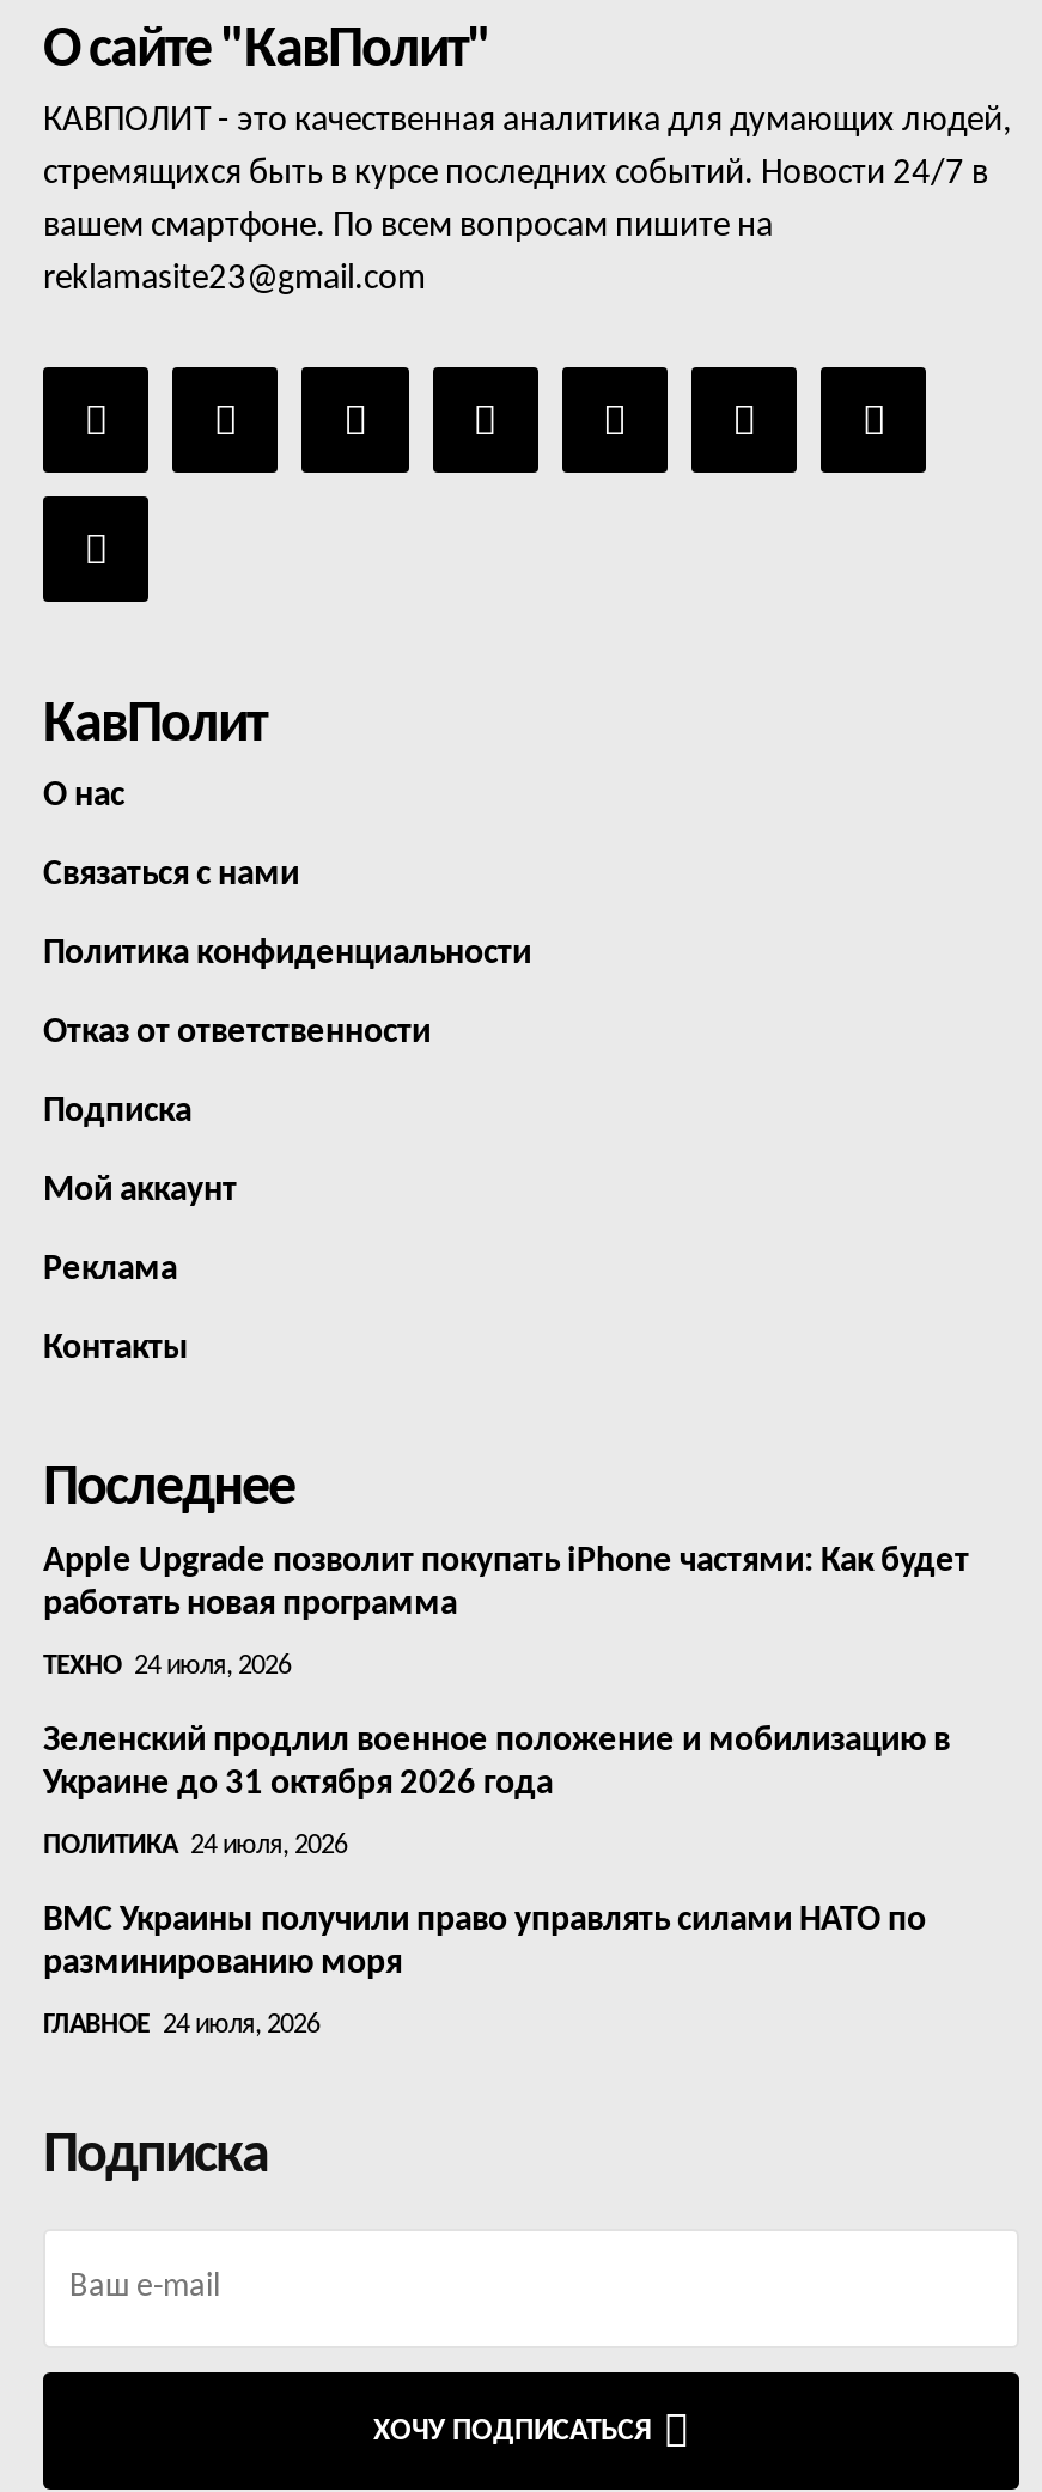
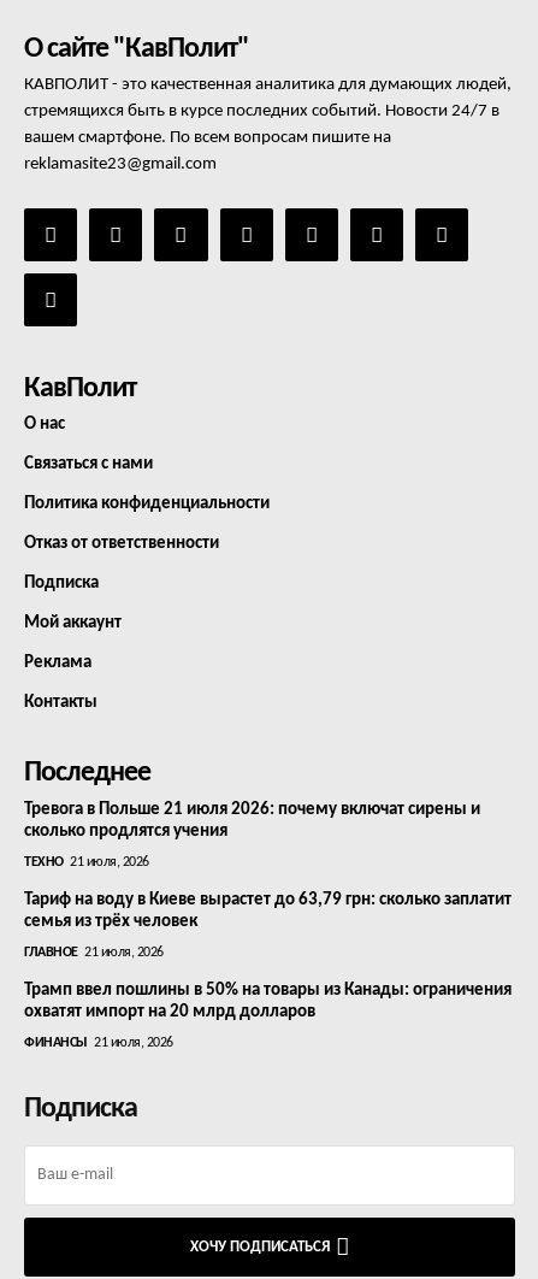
- Apple Upgrade позволит покупать iPhone частями: Как будет
- работать новая программа
+ Тревога в Польше 21 июля 2026: почему включат сирены и
+ сколько продлятся учения

- ТЕХНО 24 июля, 2026
+ ТЕХНО 21 июля, 2026

- Зеленский продлил военное положение и мобилизацию в
- Украине до 31 октября 2026 года
+ Тариф на воду в Киеве вырастет до 63,79 грн: сколько заплатит
+ семья из трёх человек

- ПОЛИТИКА 24 июля, 2026
+ ГЛАВНОЕ 21 июля, 2026

- ВМС Украины получили право управлять силами НАТО по
- разминированию моря
+ Трамп ввел пошлины в 50% на товары из Канады: ограничения
+ охватят импорт на 20 млрд долларов

- ГЛАВНОЕ 24 июля, 2026
+ ФИНАНСЫ 21 июля, 2026
